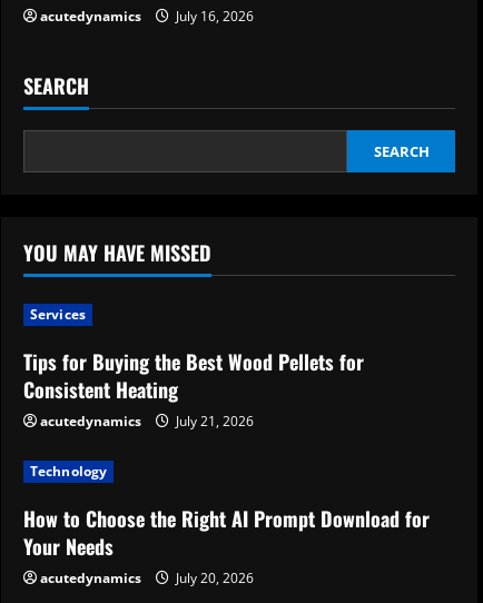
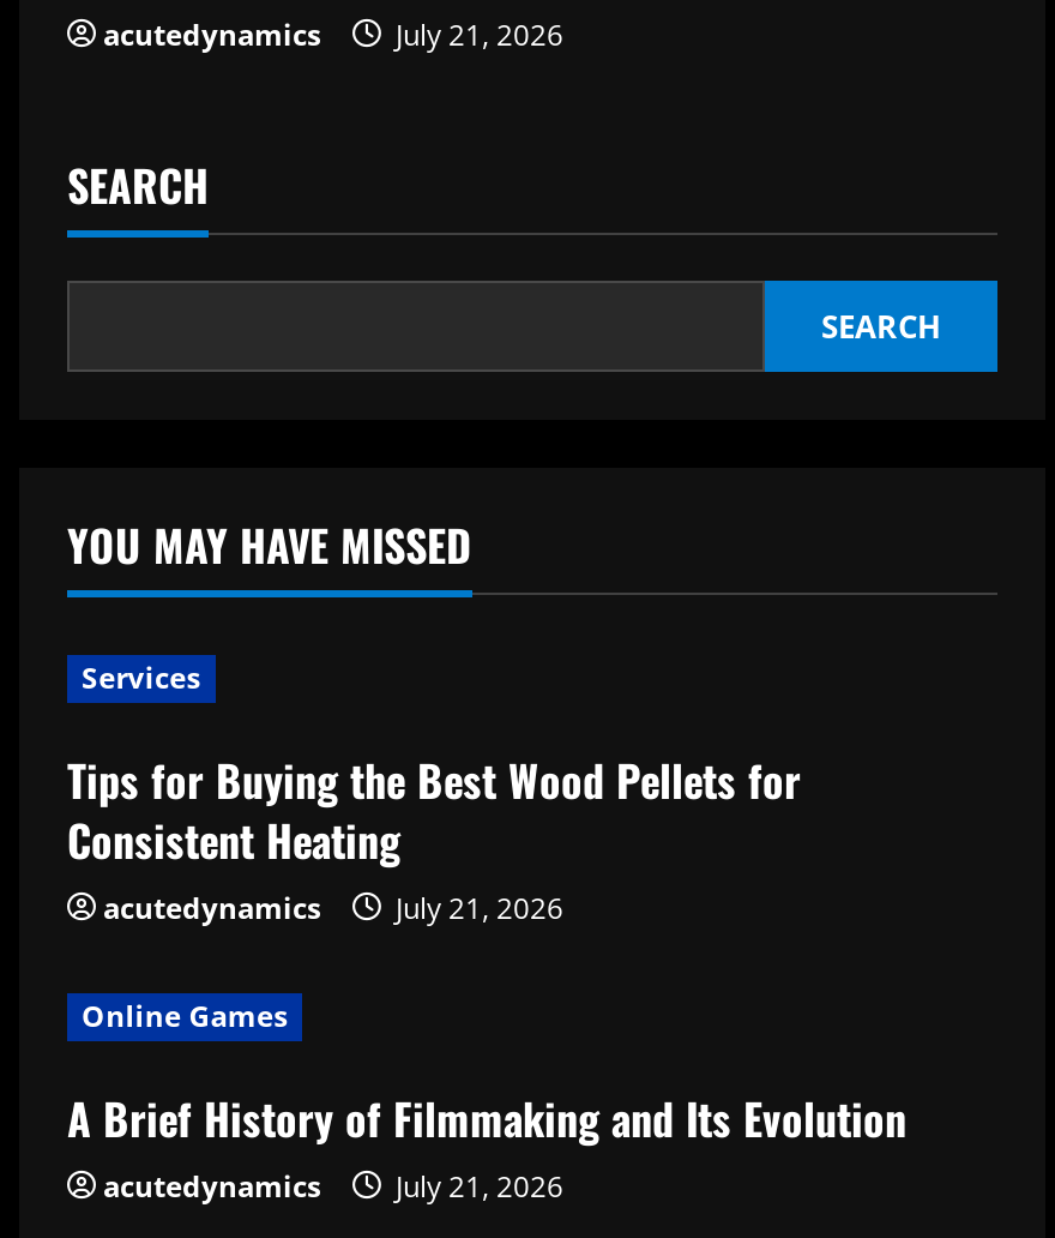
- acutedynamics July 16, 2026
+ acutedynamics July 21, 2026

- Technology
+ Online Games

- How to Choose the Right AI Prompt Download for
- Your Needs
+ A Brief History of Filmmaking and Its Evolution

- acutedynamics July 20, 2026
+ acutedynamics July 21, 2026
